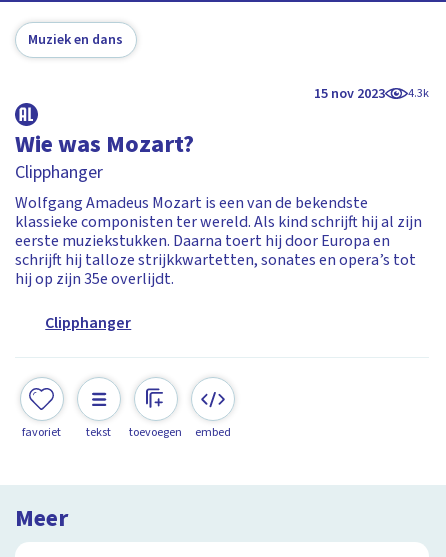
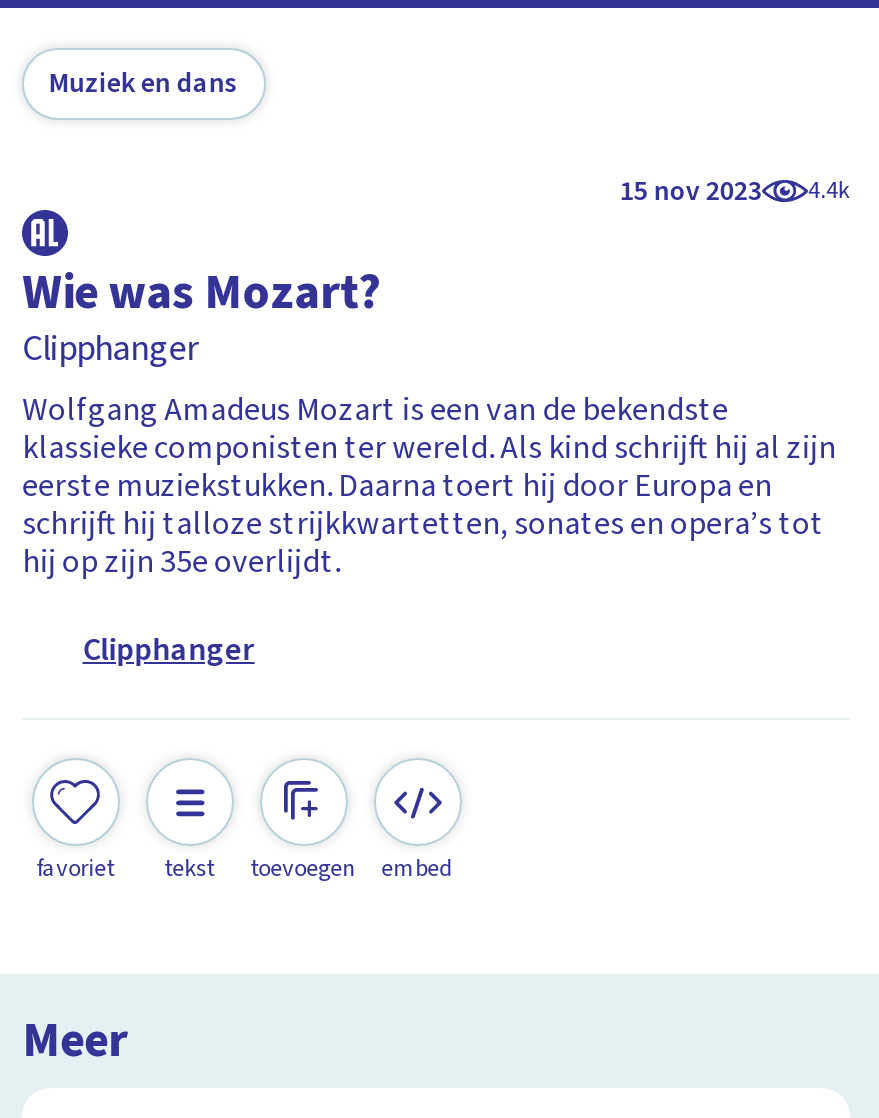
- 15 nov 2023 4.3k
+ 15 nov 2023 4.4k
